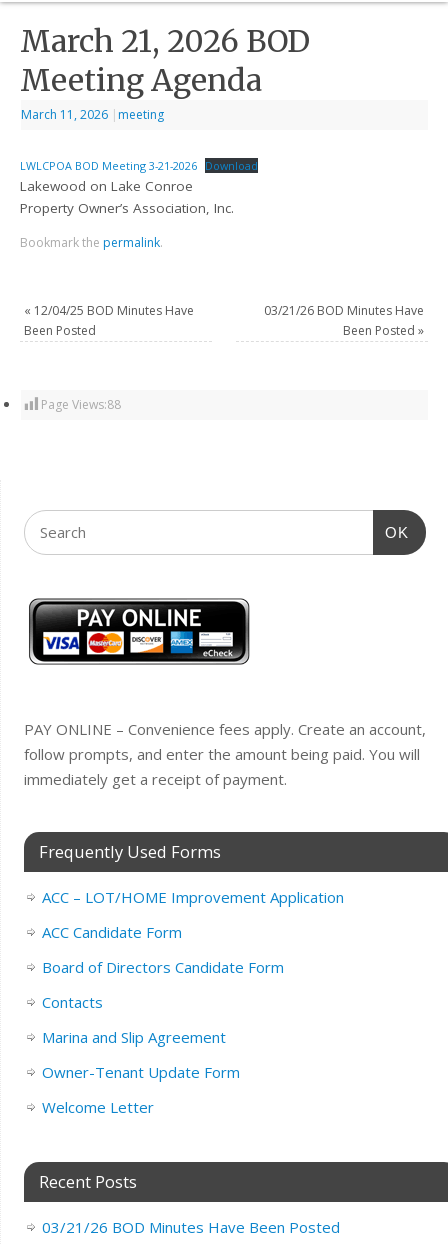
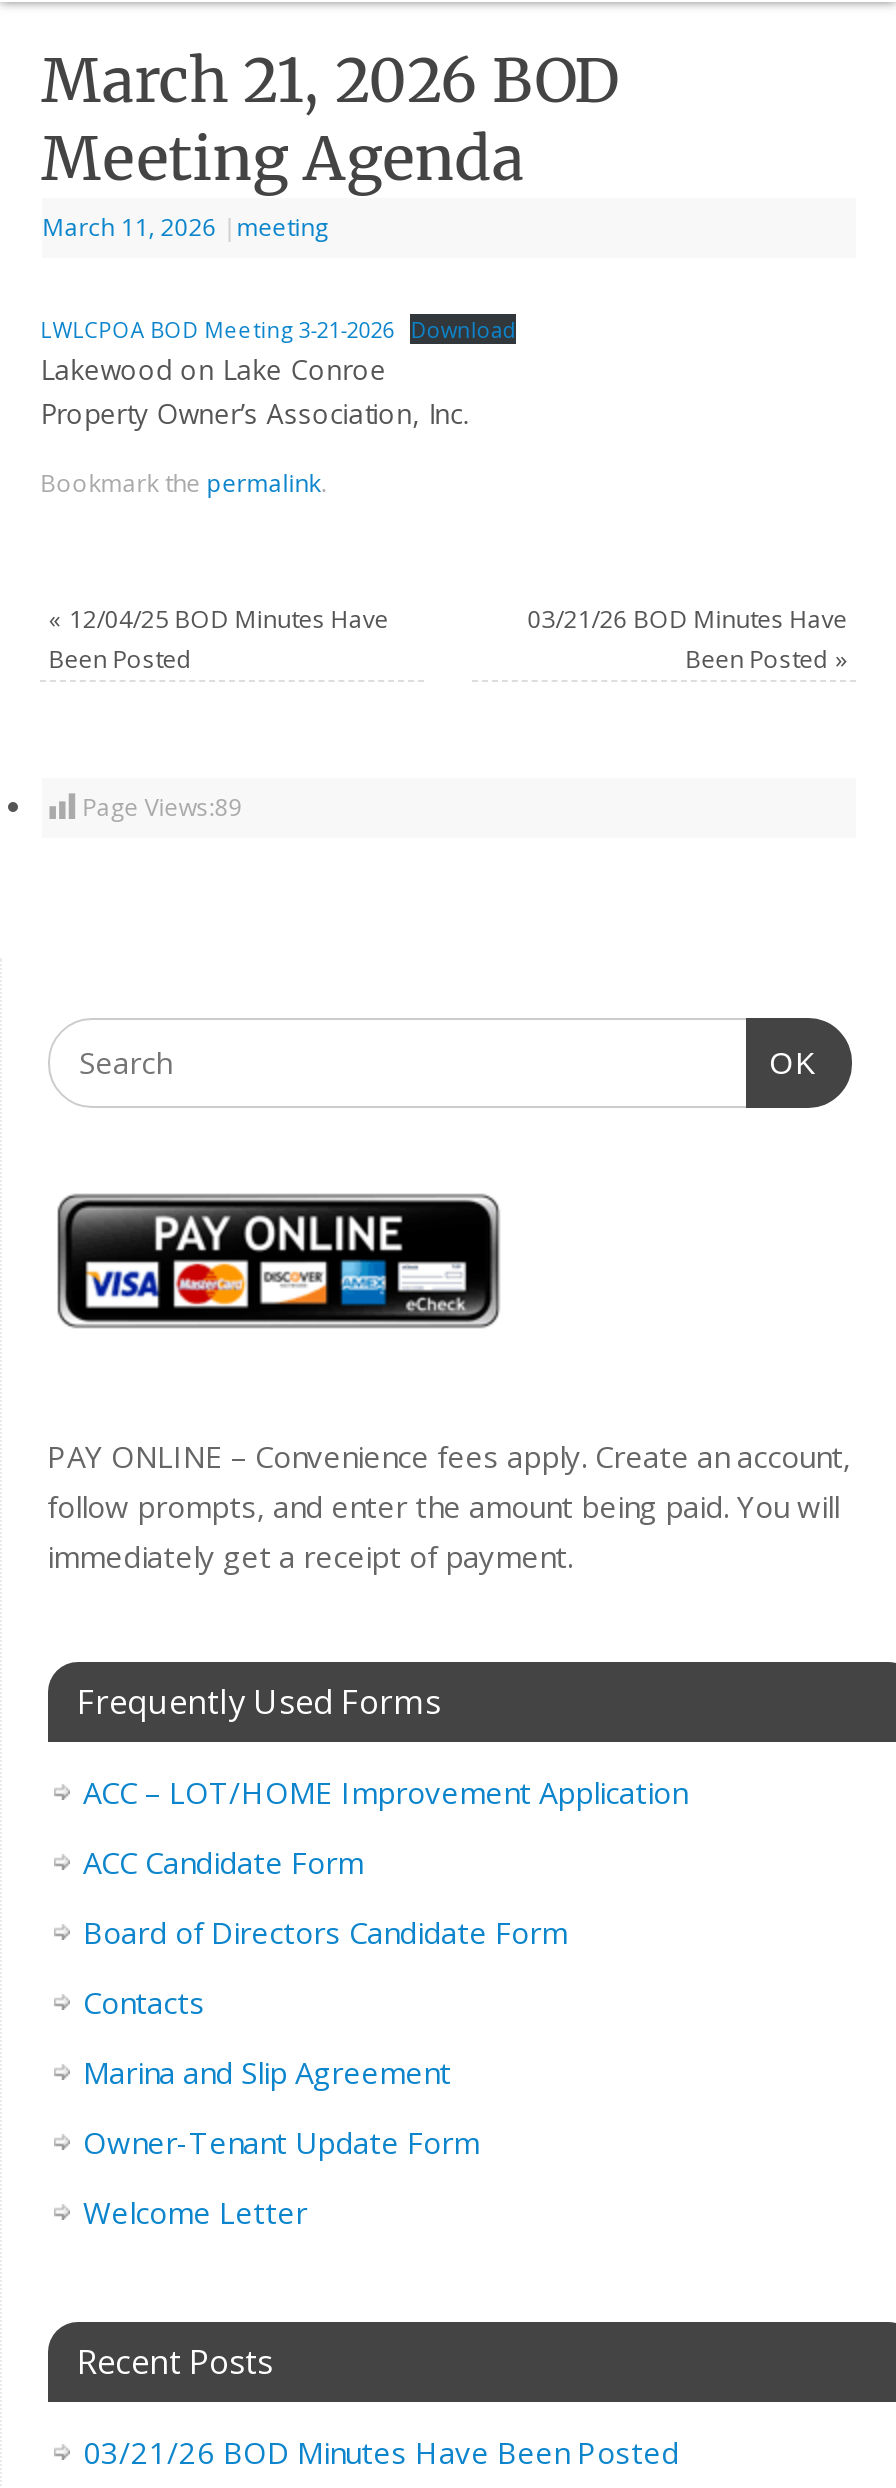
- Page Views:88
+ Page Views:89
